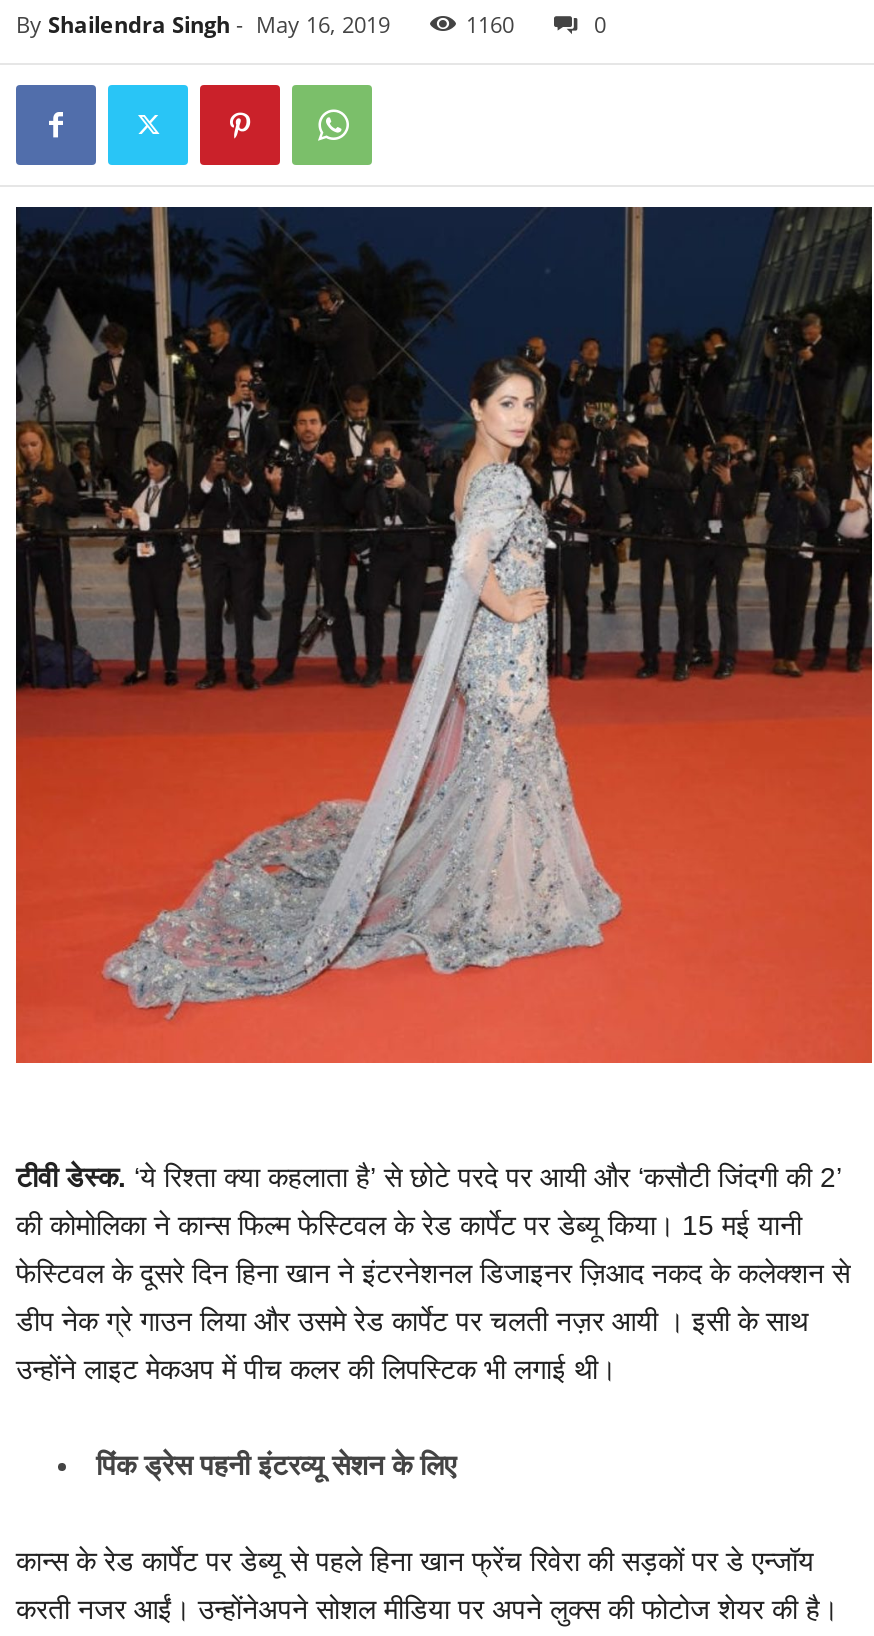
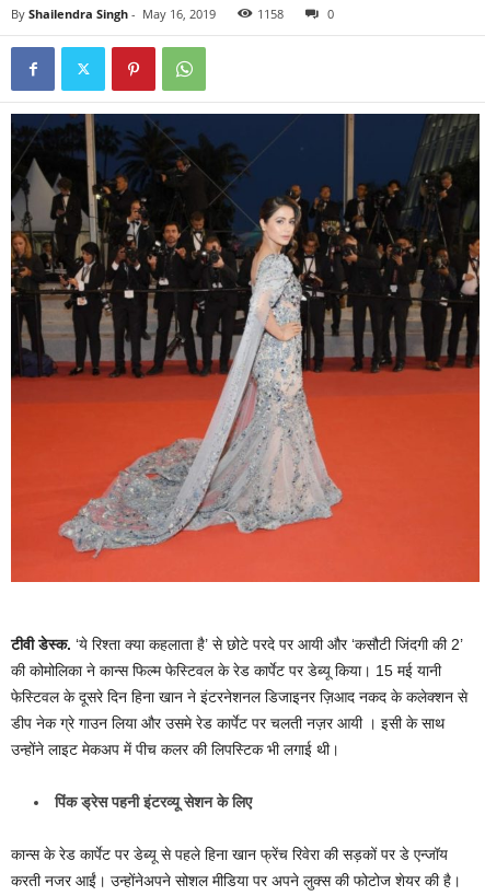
- 1160
+ 1158
